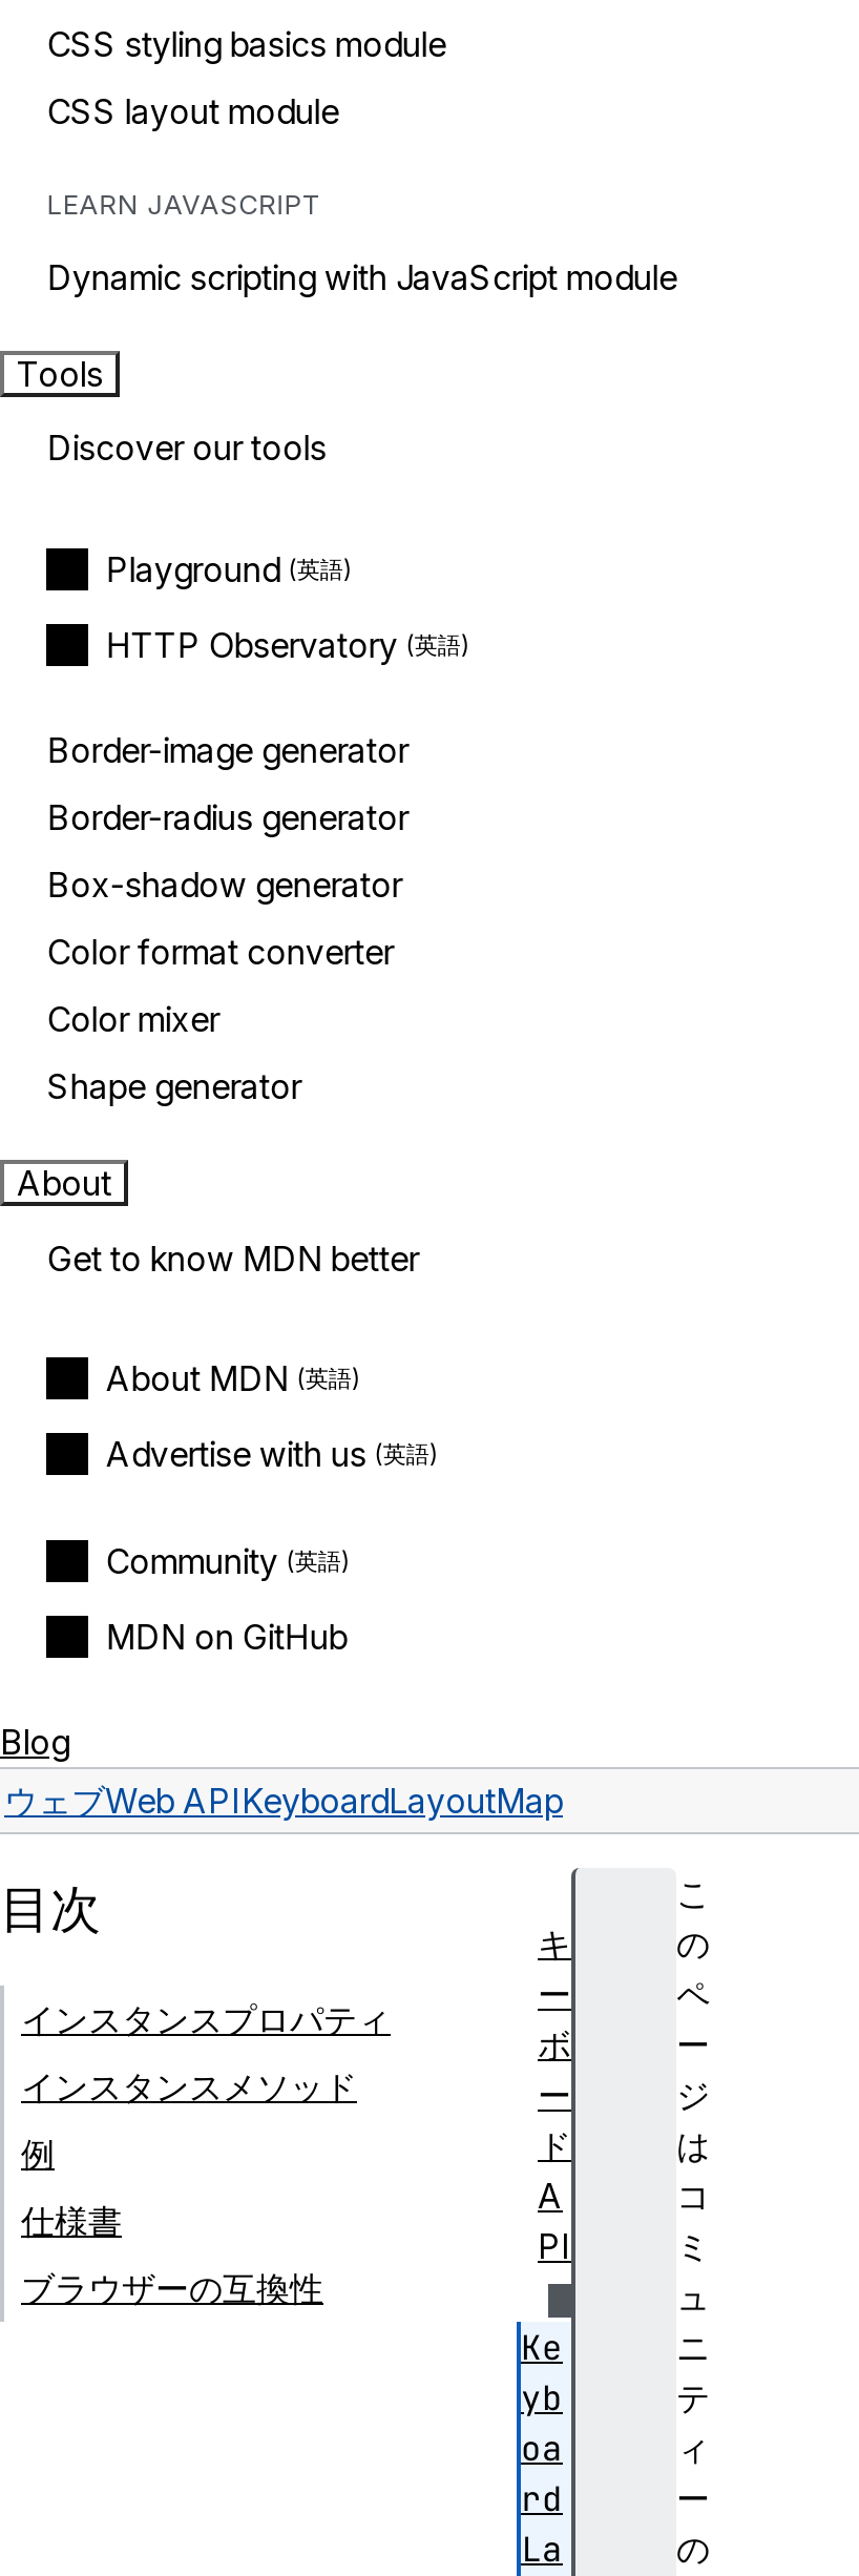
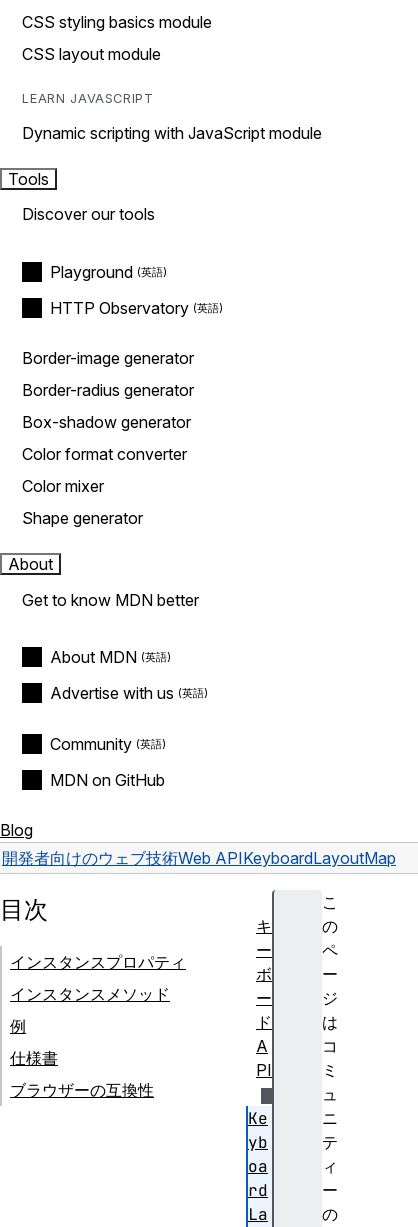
- ウェブWeb API KeyboardLayoutMap
+ 開発者向けのウェブ技術Web API KeyboardLayoutMap
